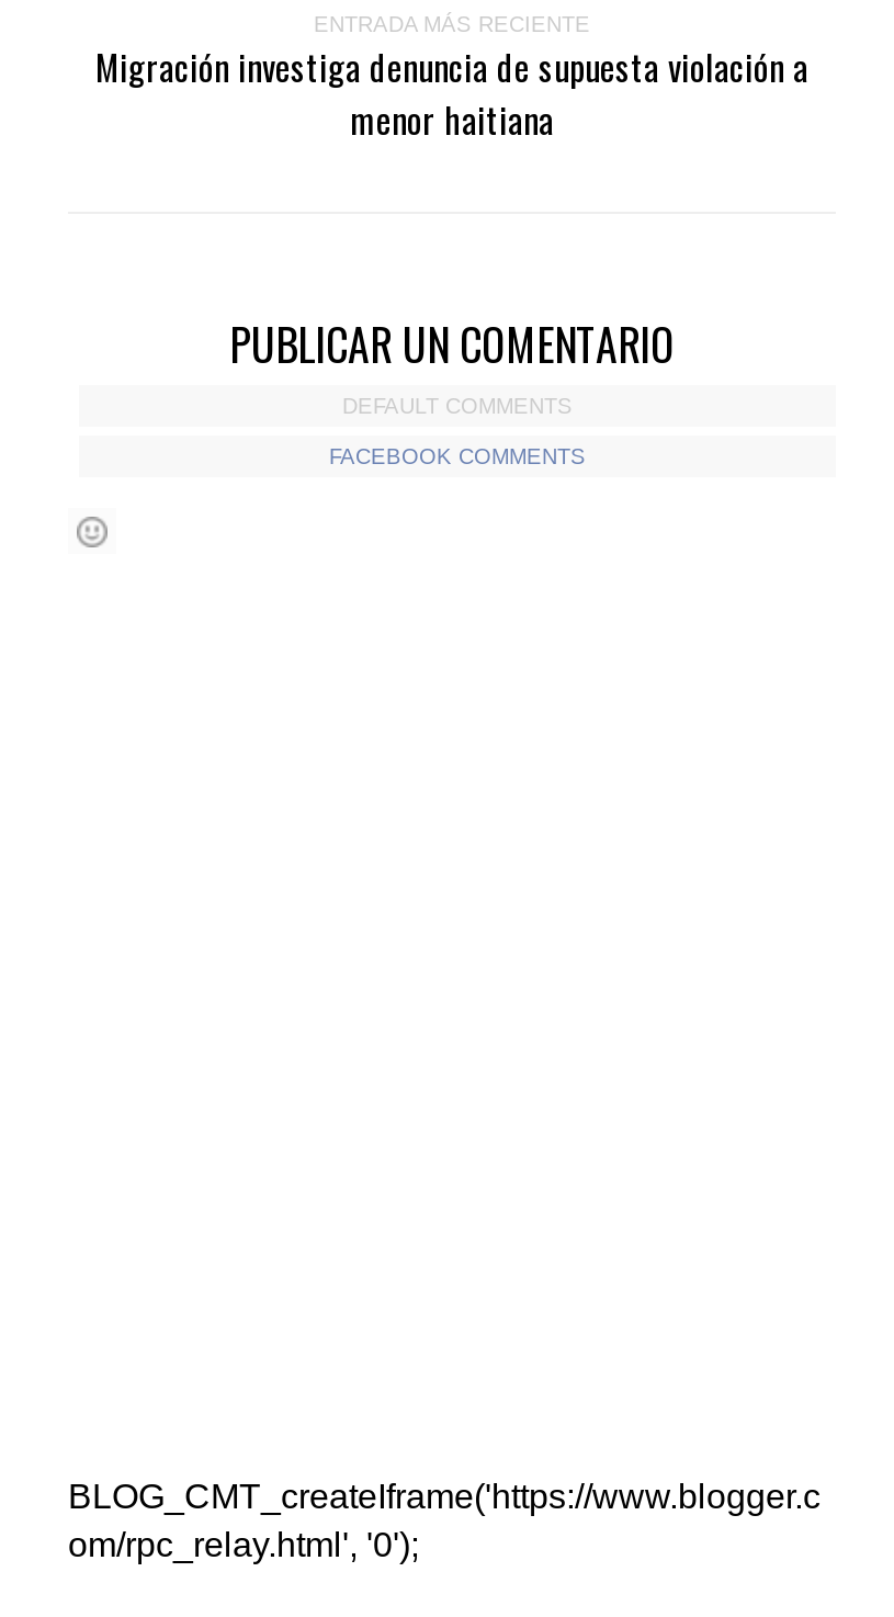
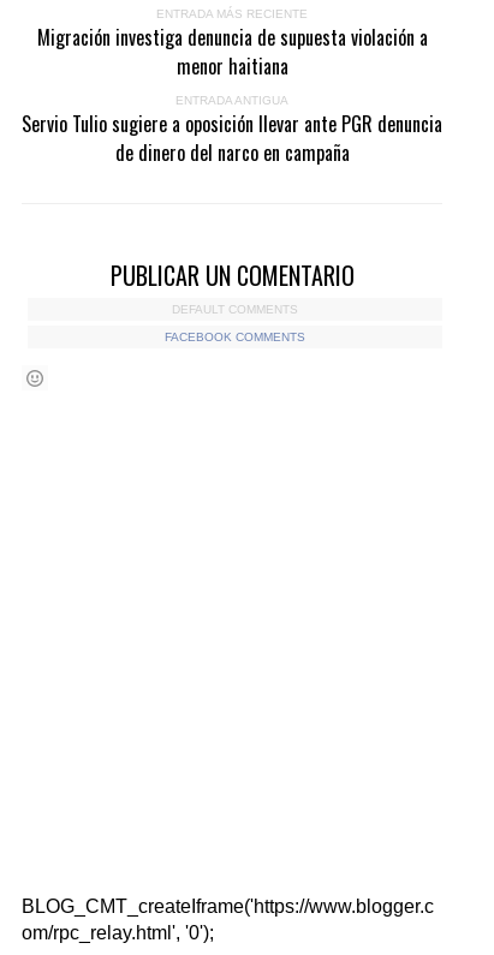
+ ENTRADA ANTIGUA
+ Servio Tulio sugiere a oposición llevar ante PGR denuncia
+ de dinero del narco en campaña
